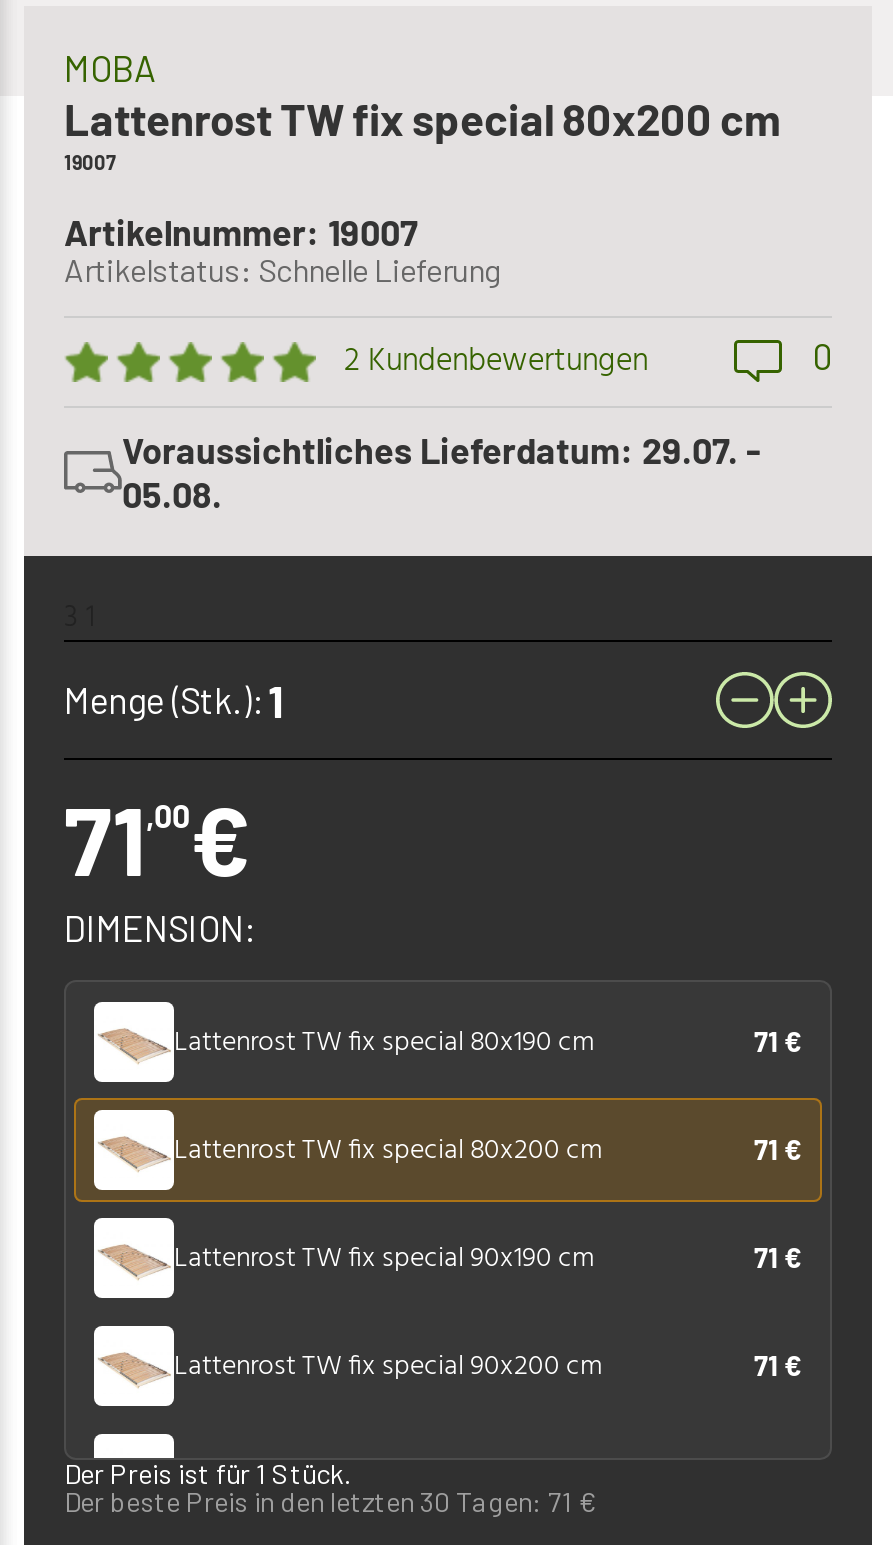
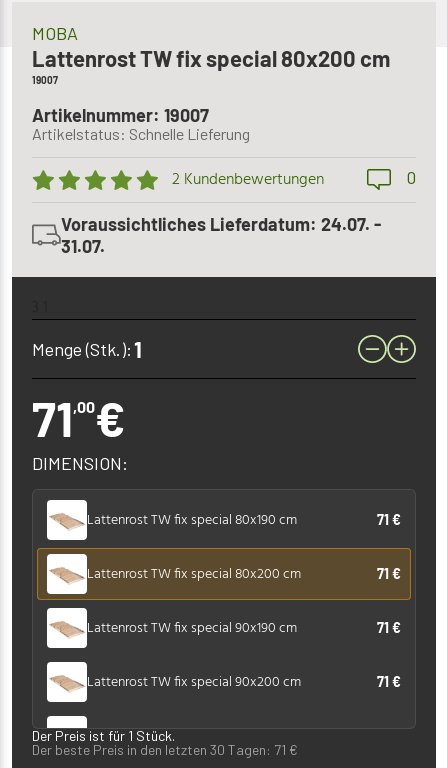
- Voraussichtliches Lieferdatum: 29.07. -
+ Voraussichtliches Lieferdatum: 24.07. -

- 05.08.
+ 31.07.
